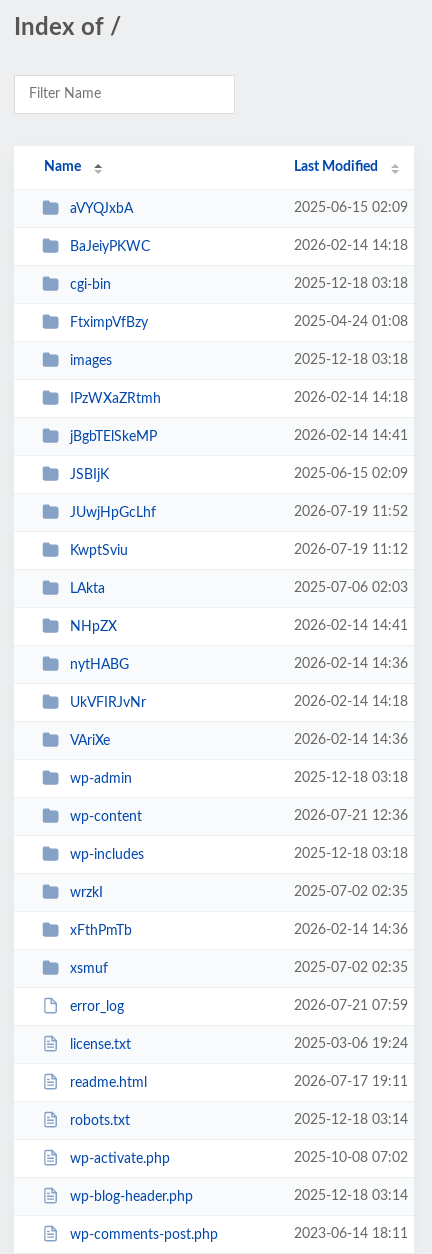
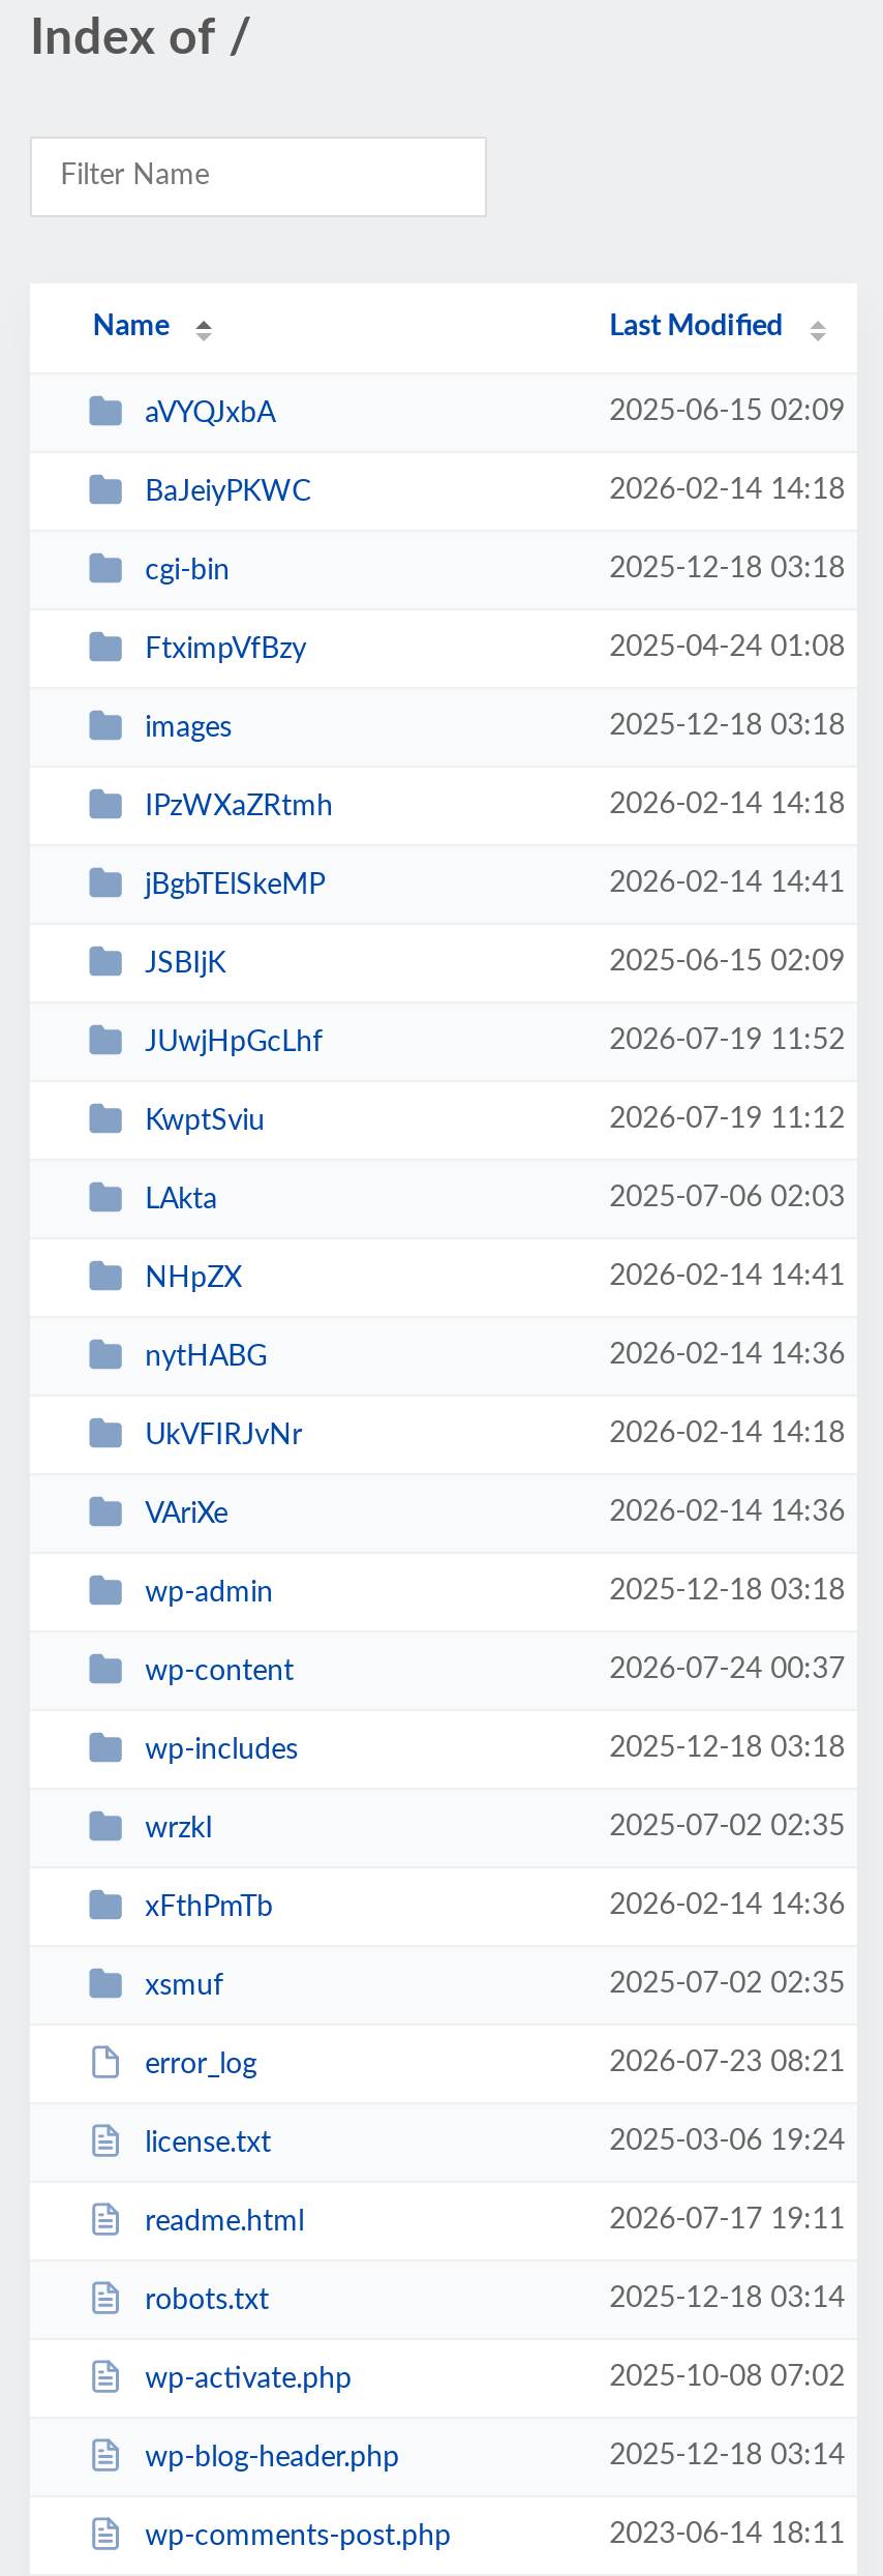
- 2026-07-21 12:36
+ 2026-07-24 00:37

- 2026-07-21 07:59
+ 2026-07-23 08:21
